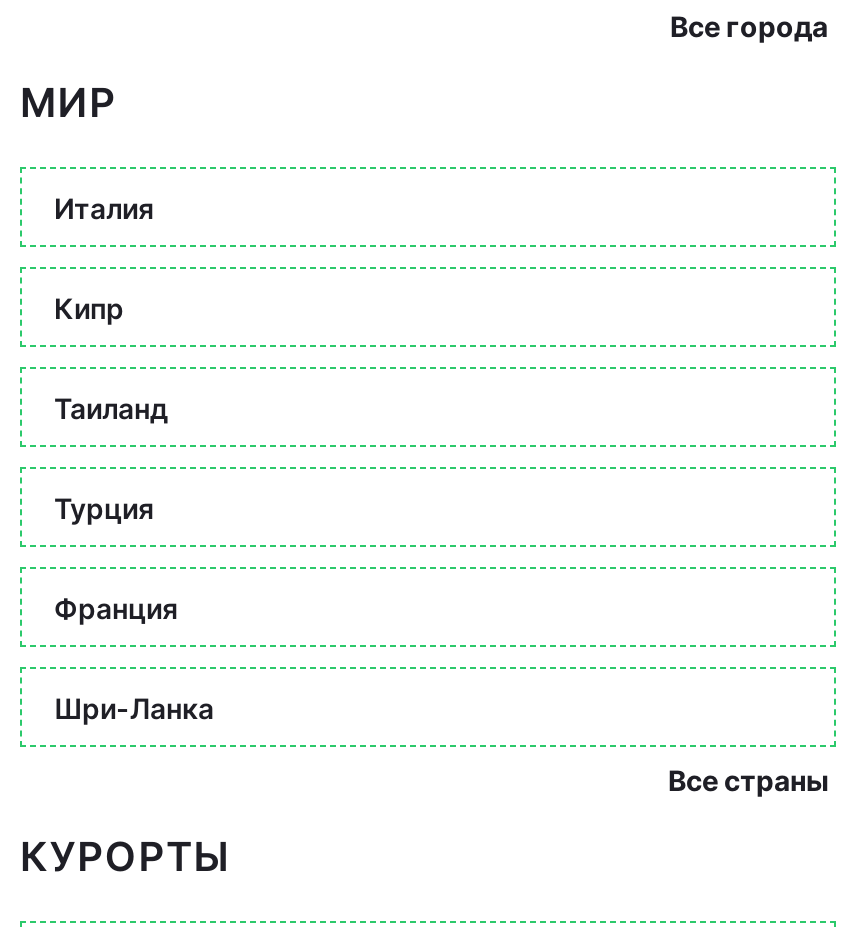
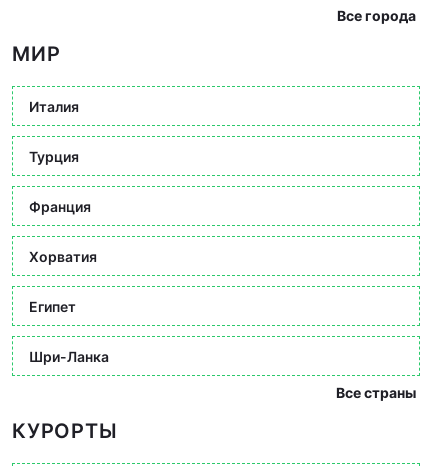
- Кипр
- Таиланд

moved up: Турция | Франция

+ Хорватия
+ Египет
